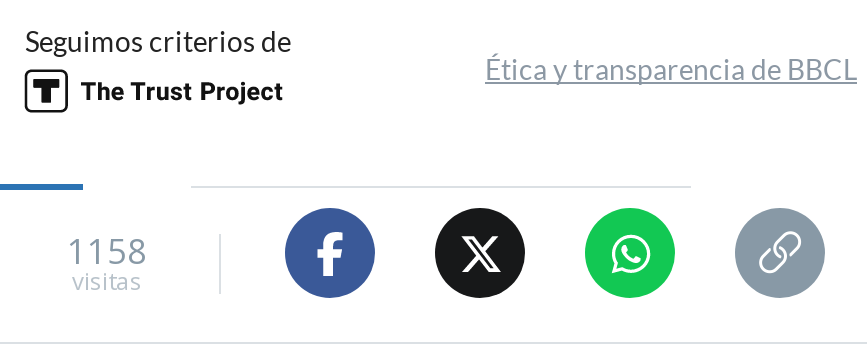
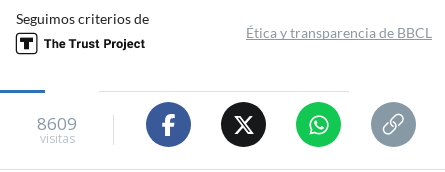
- 1158
+ 8609
